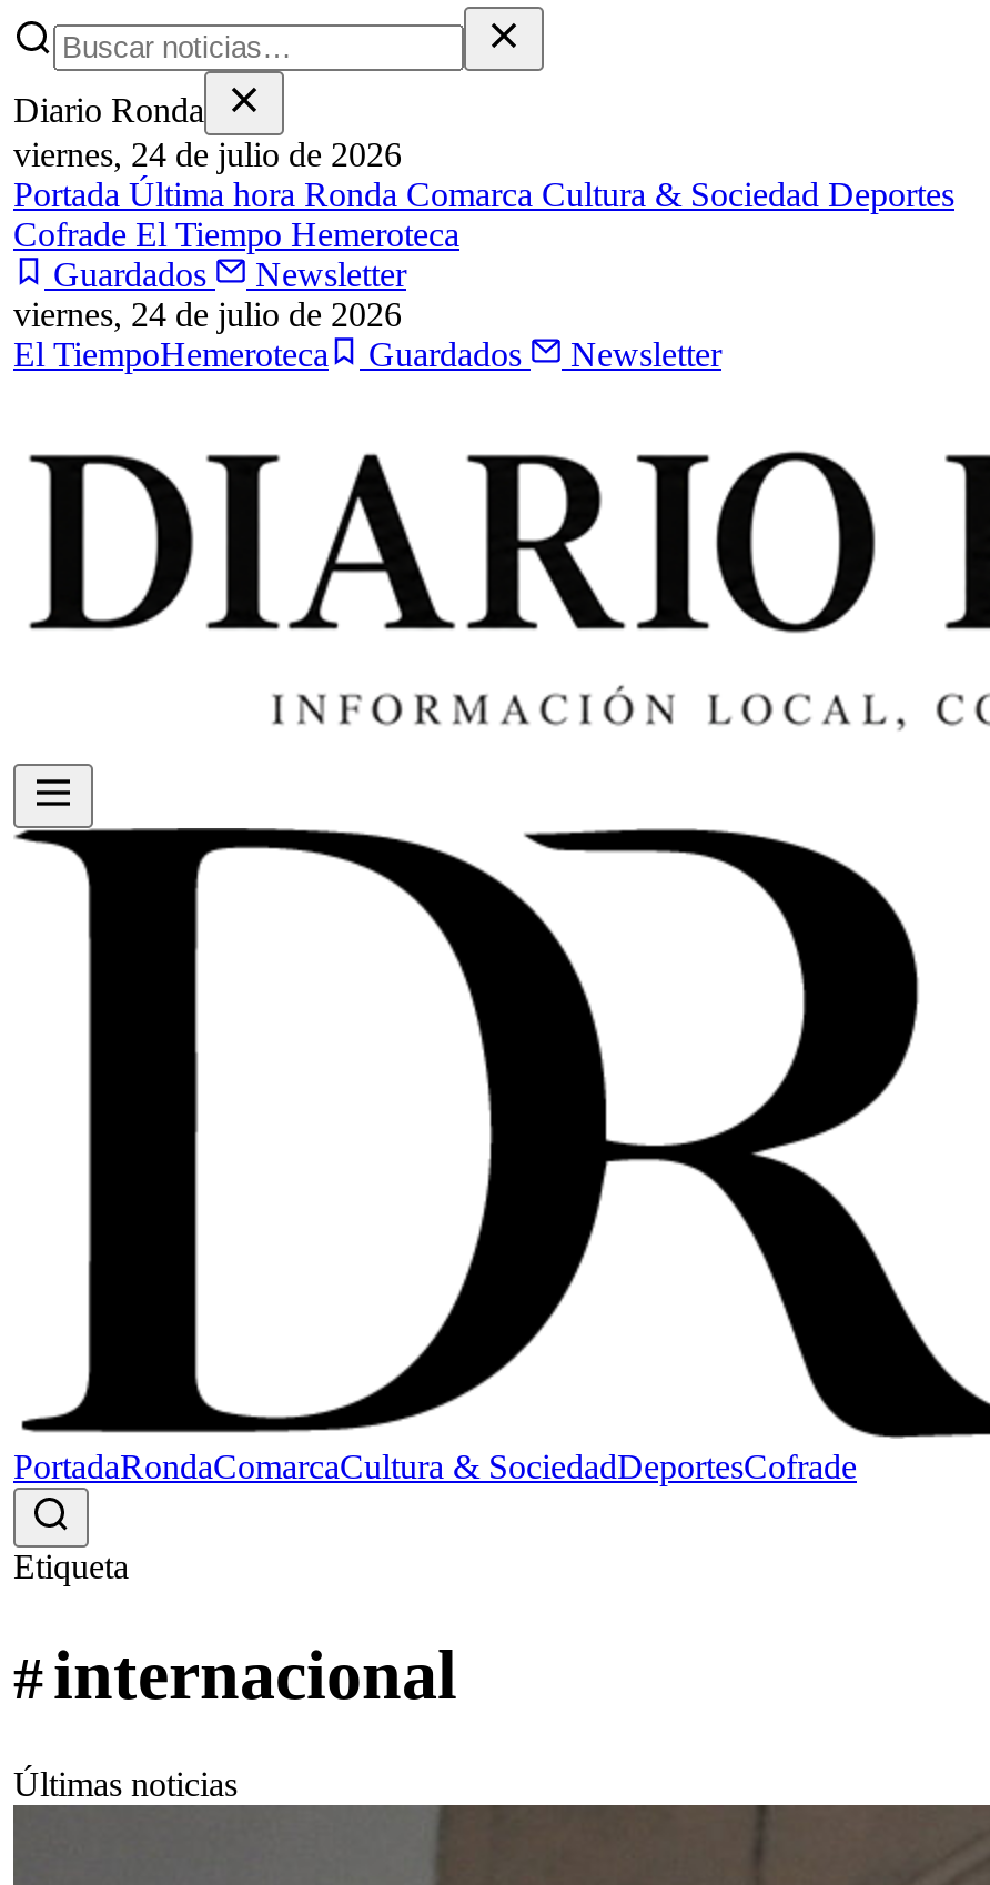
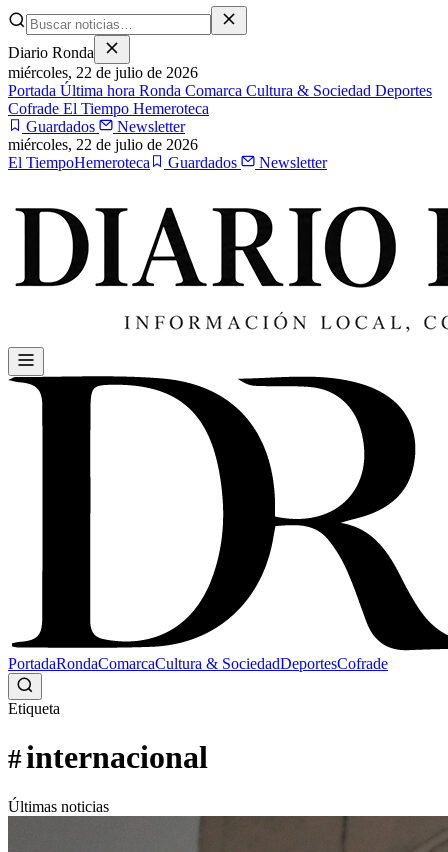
- viernes, 24 de julio de 2026
+ miércoles, 22 de julio de 2026

- viernes, 24 de julio de 2026
+ miércoles, 22 de julio de 2026
